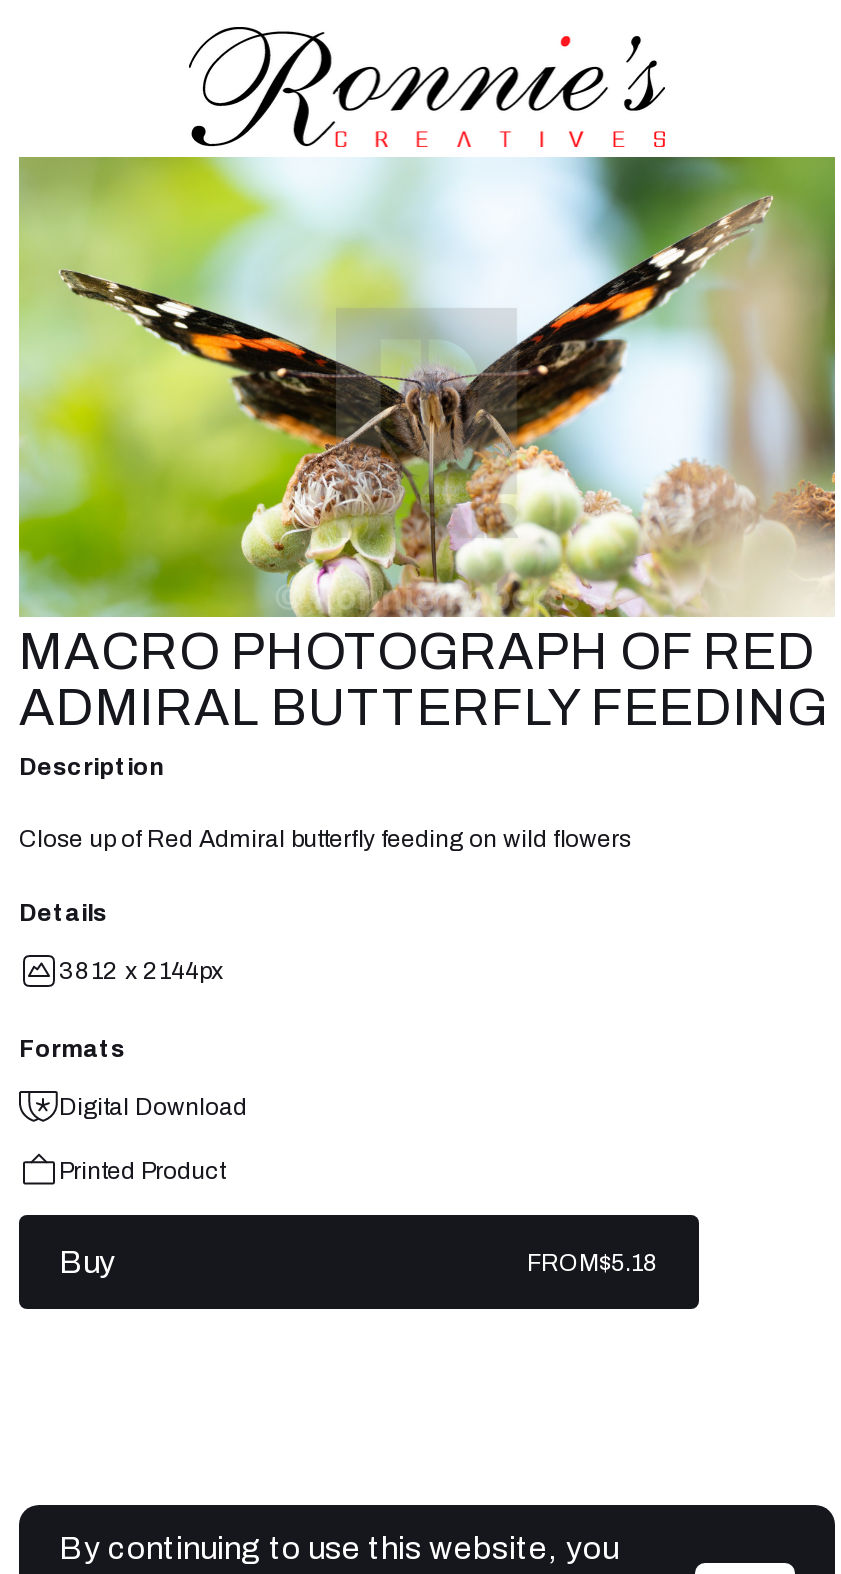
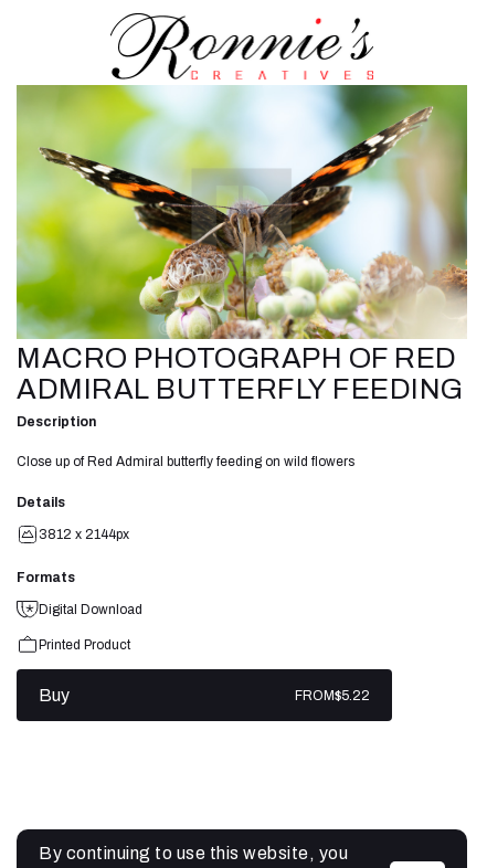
- FROM$5.18
+ FROM$5.22
